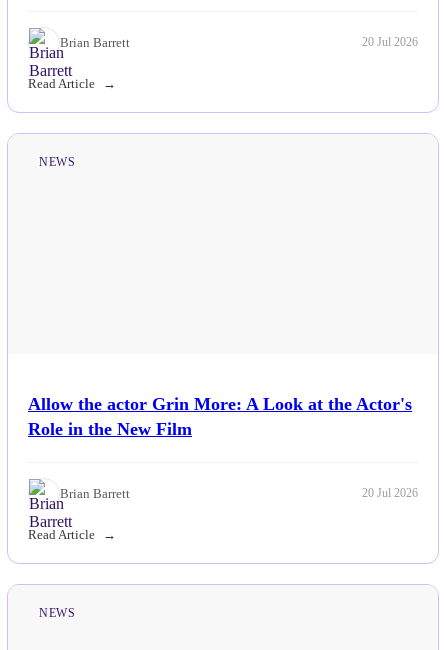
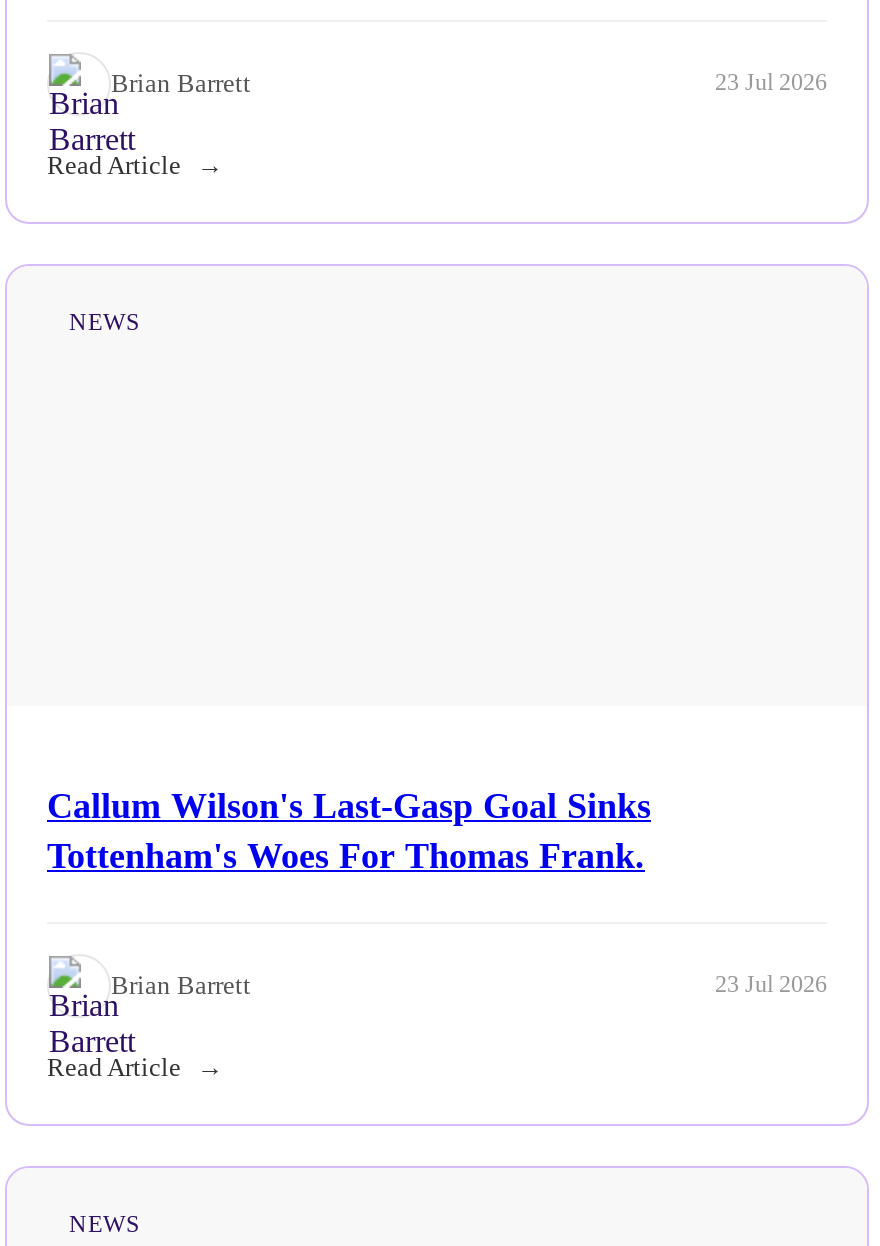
- 20 Jul 2026
+ 23 Jul 2026

- Allow the actor Grin More: A Look at the Actor's
- Role in the New Film
+ Callum Wilson's Last-Gasp Goal Sinks
+ Tottenham's Woes For Thomas Frank.

- 20 Jul 2026
+ 23 Jul 2026
